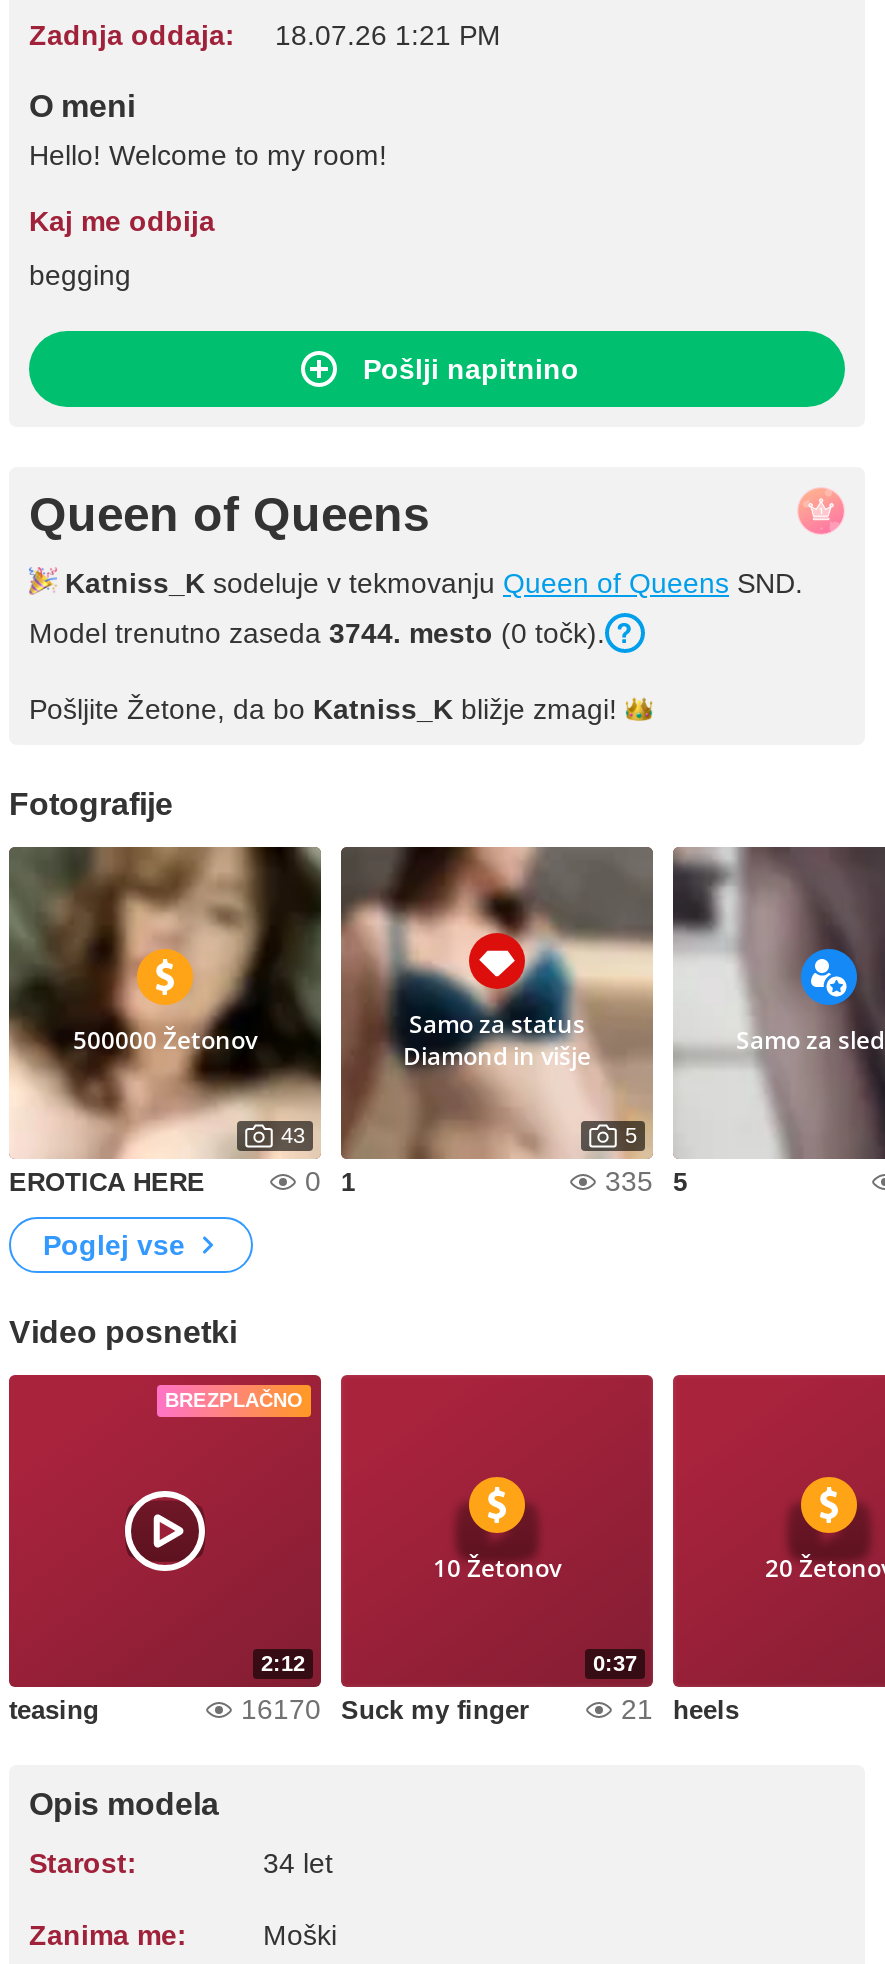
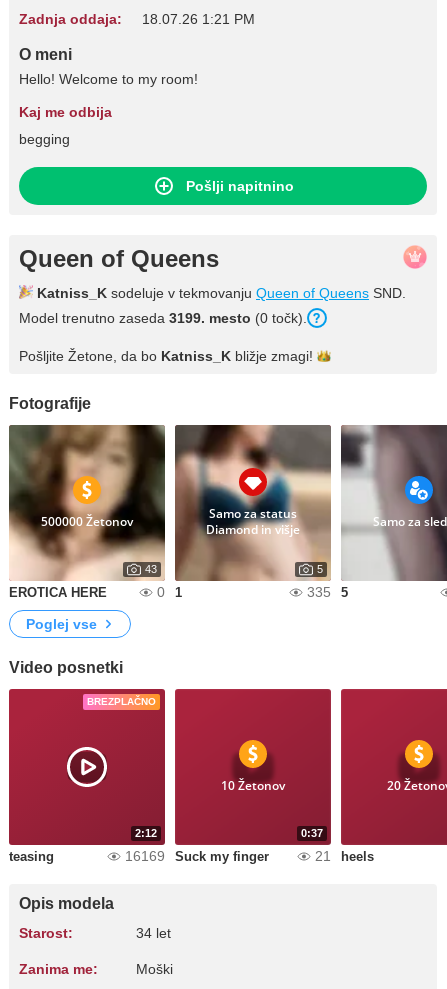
- Model trenutno zaseda 3744. mesto (0 točk).
+ Model trenutno zaseda 3199. mesto (0 točk).

- 16170 Suck my finger
+ 16169 Suck my finger
